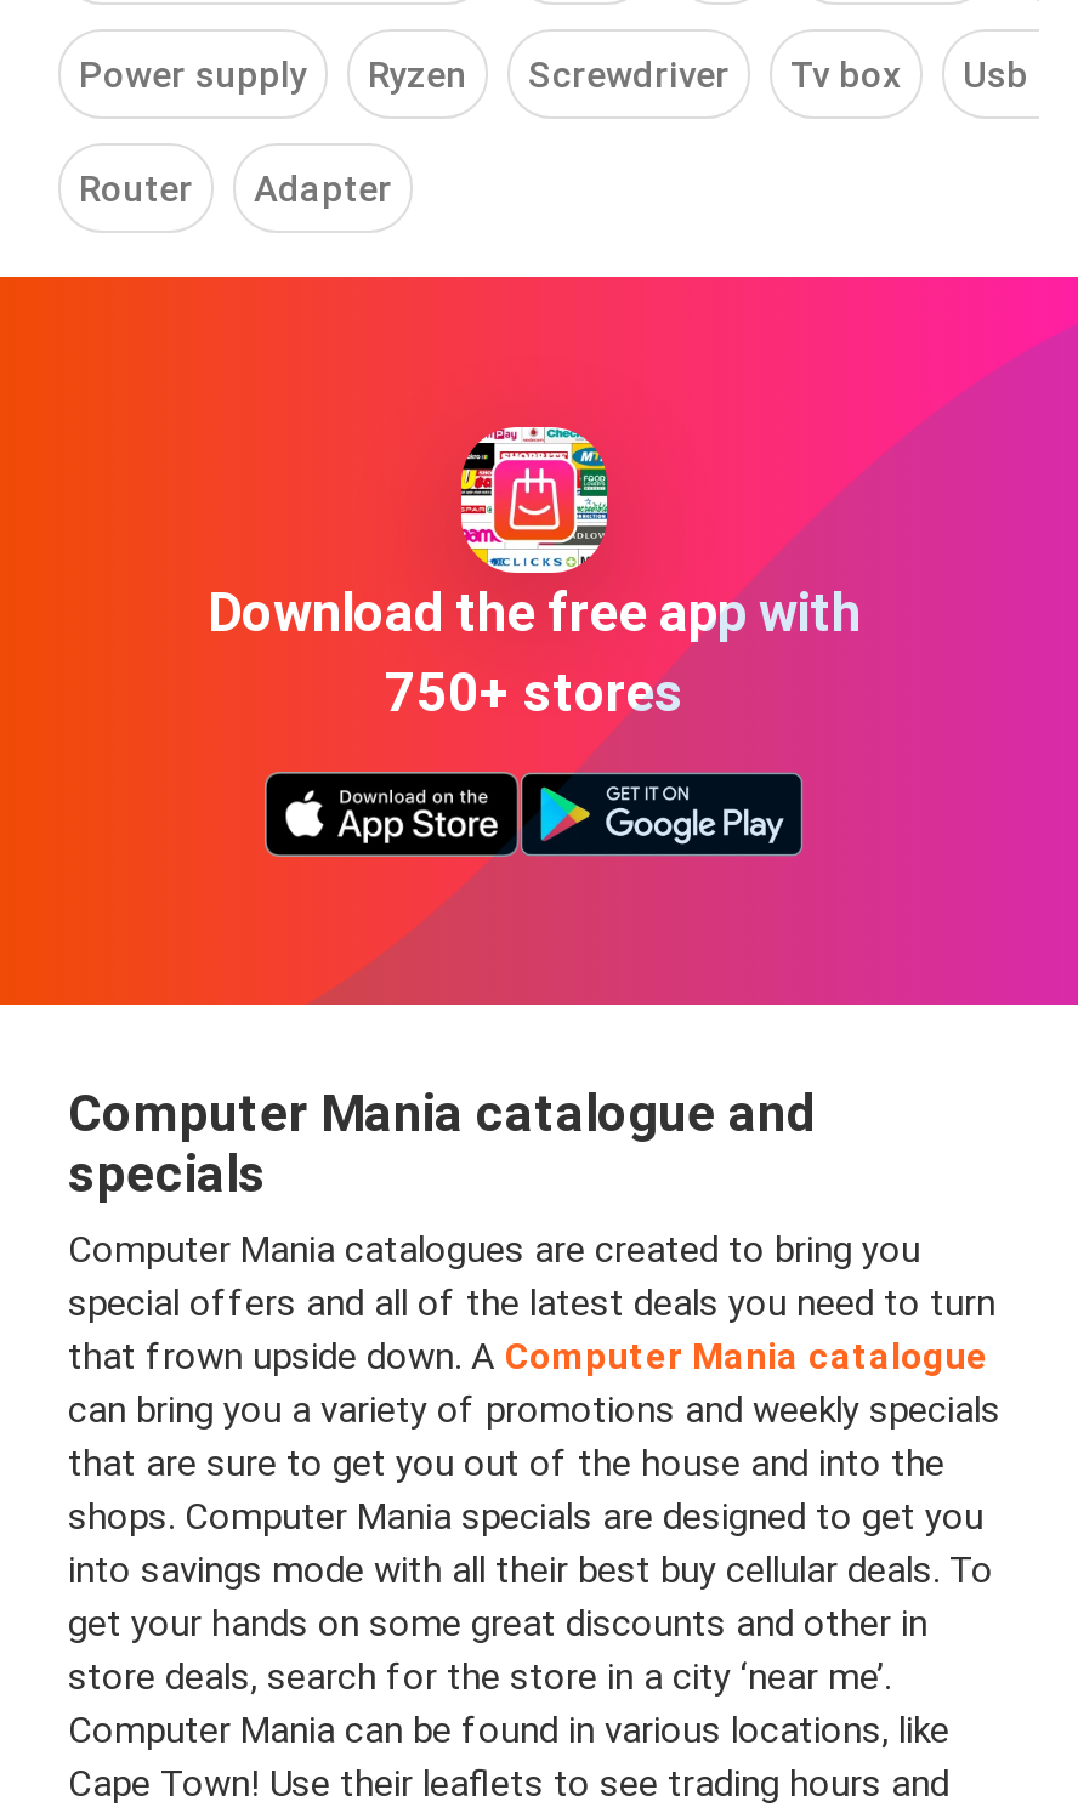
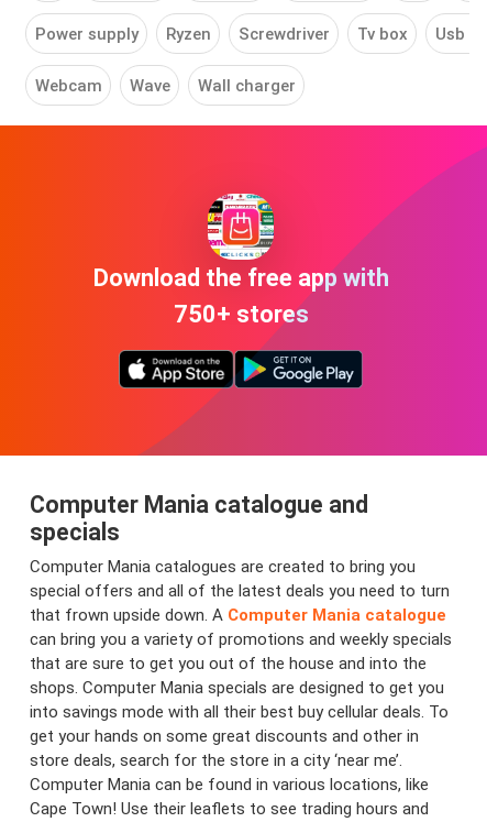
- Router
- Adapter
+ Webcam
+ Wave
+ Wall charger
